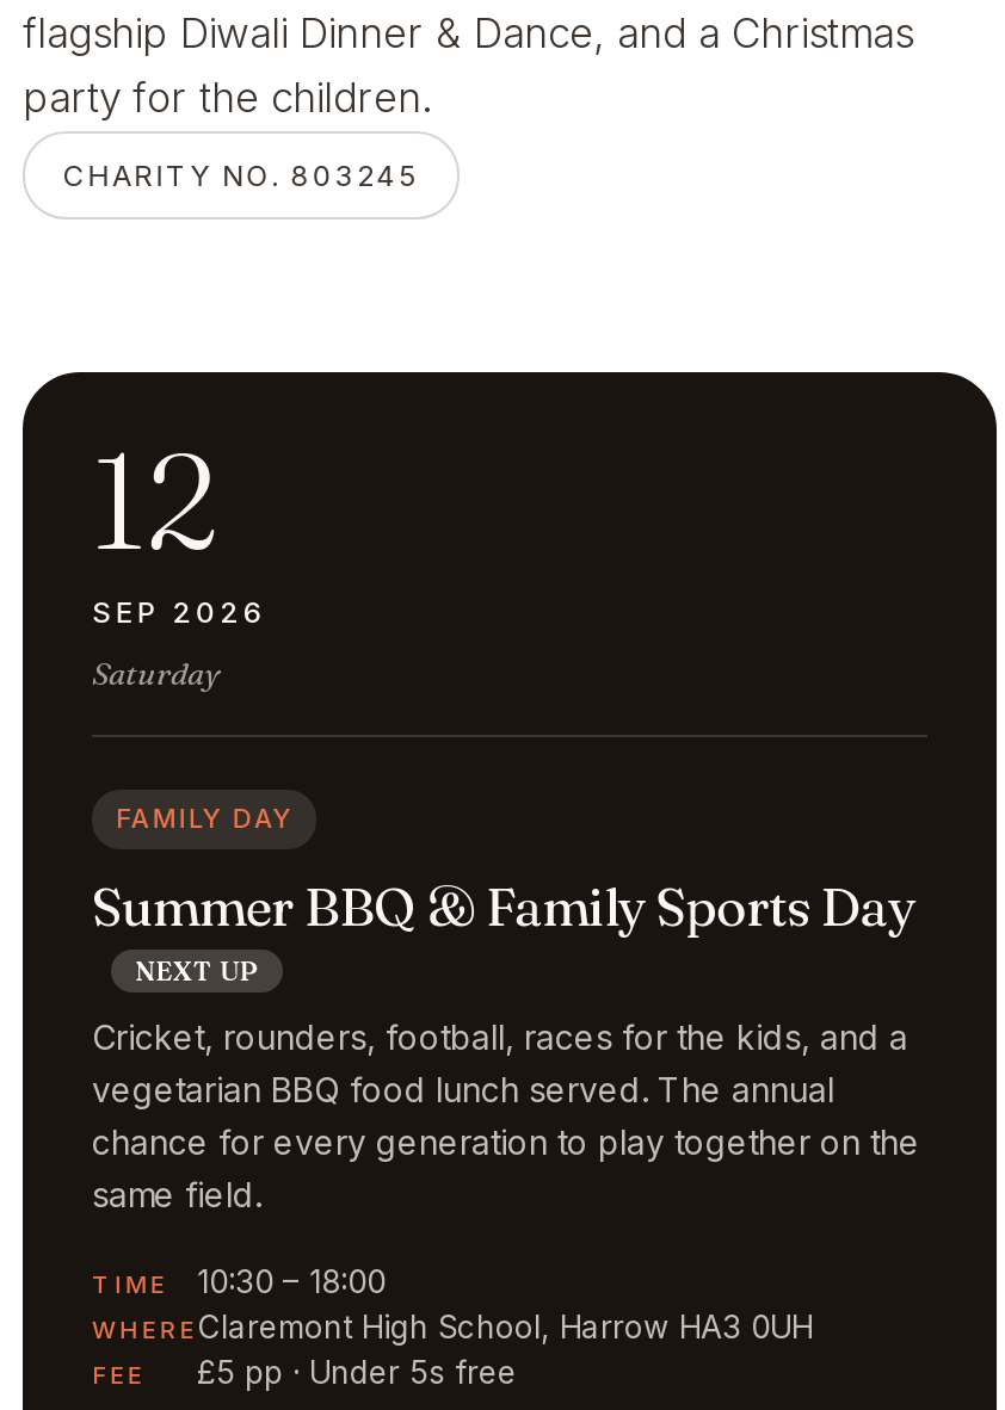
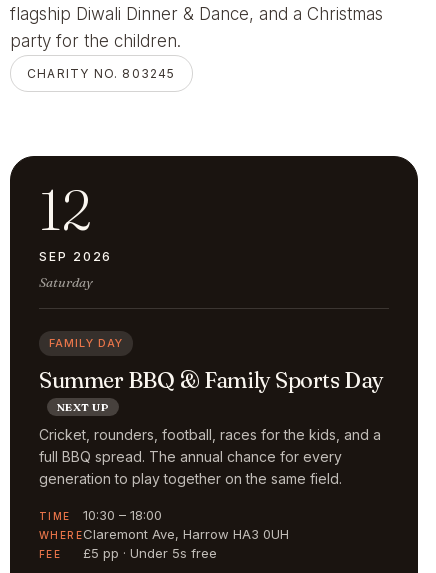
- vegetarian BBQ food lunch served. The annual
- chance for every generation to play together on the
- same field.
+ full BBQ spread. The annual chance for every
+ generation to play together on the same field.

- WHERE Claremont High School, Harrow HA3 0UH
+ WHERE Claremont Ave, Harrow HA3 0UH
